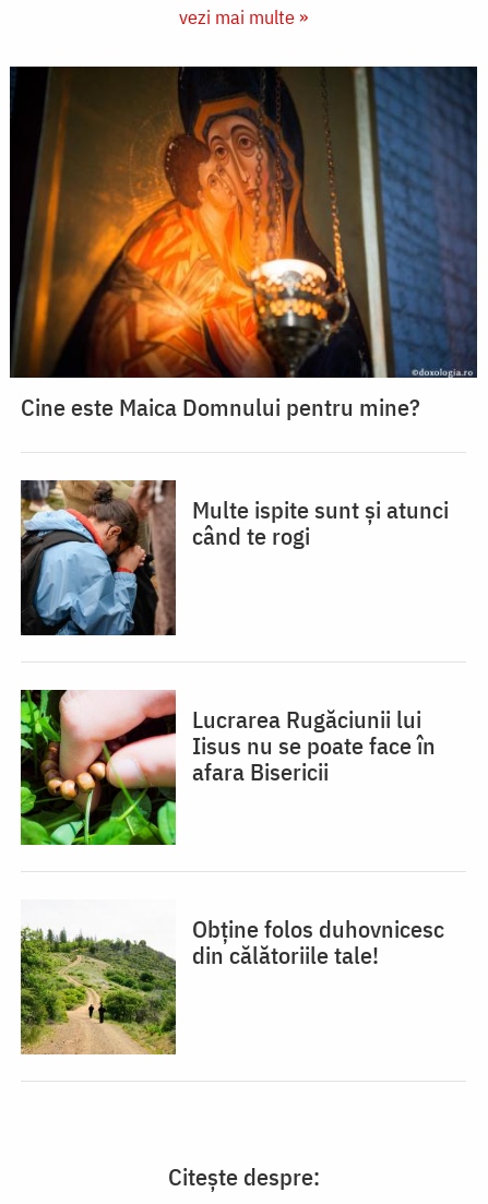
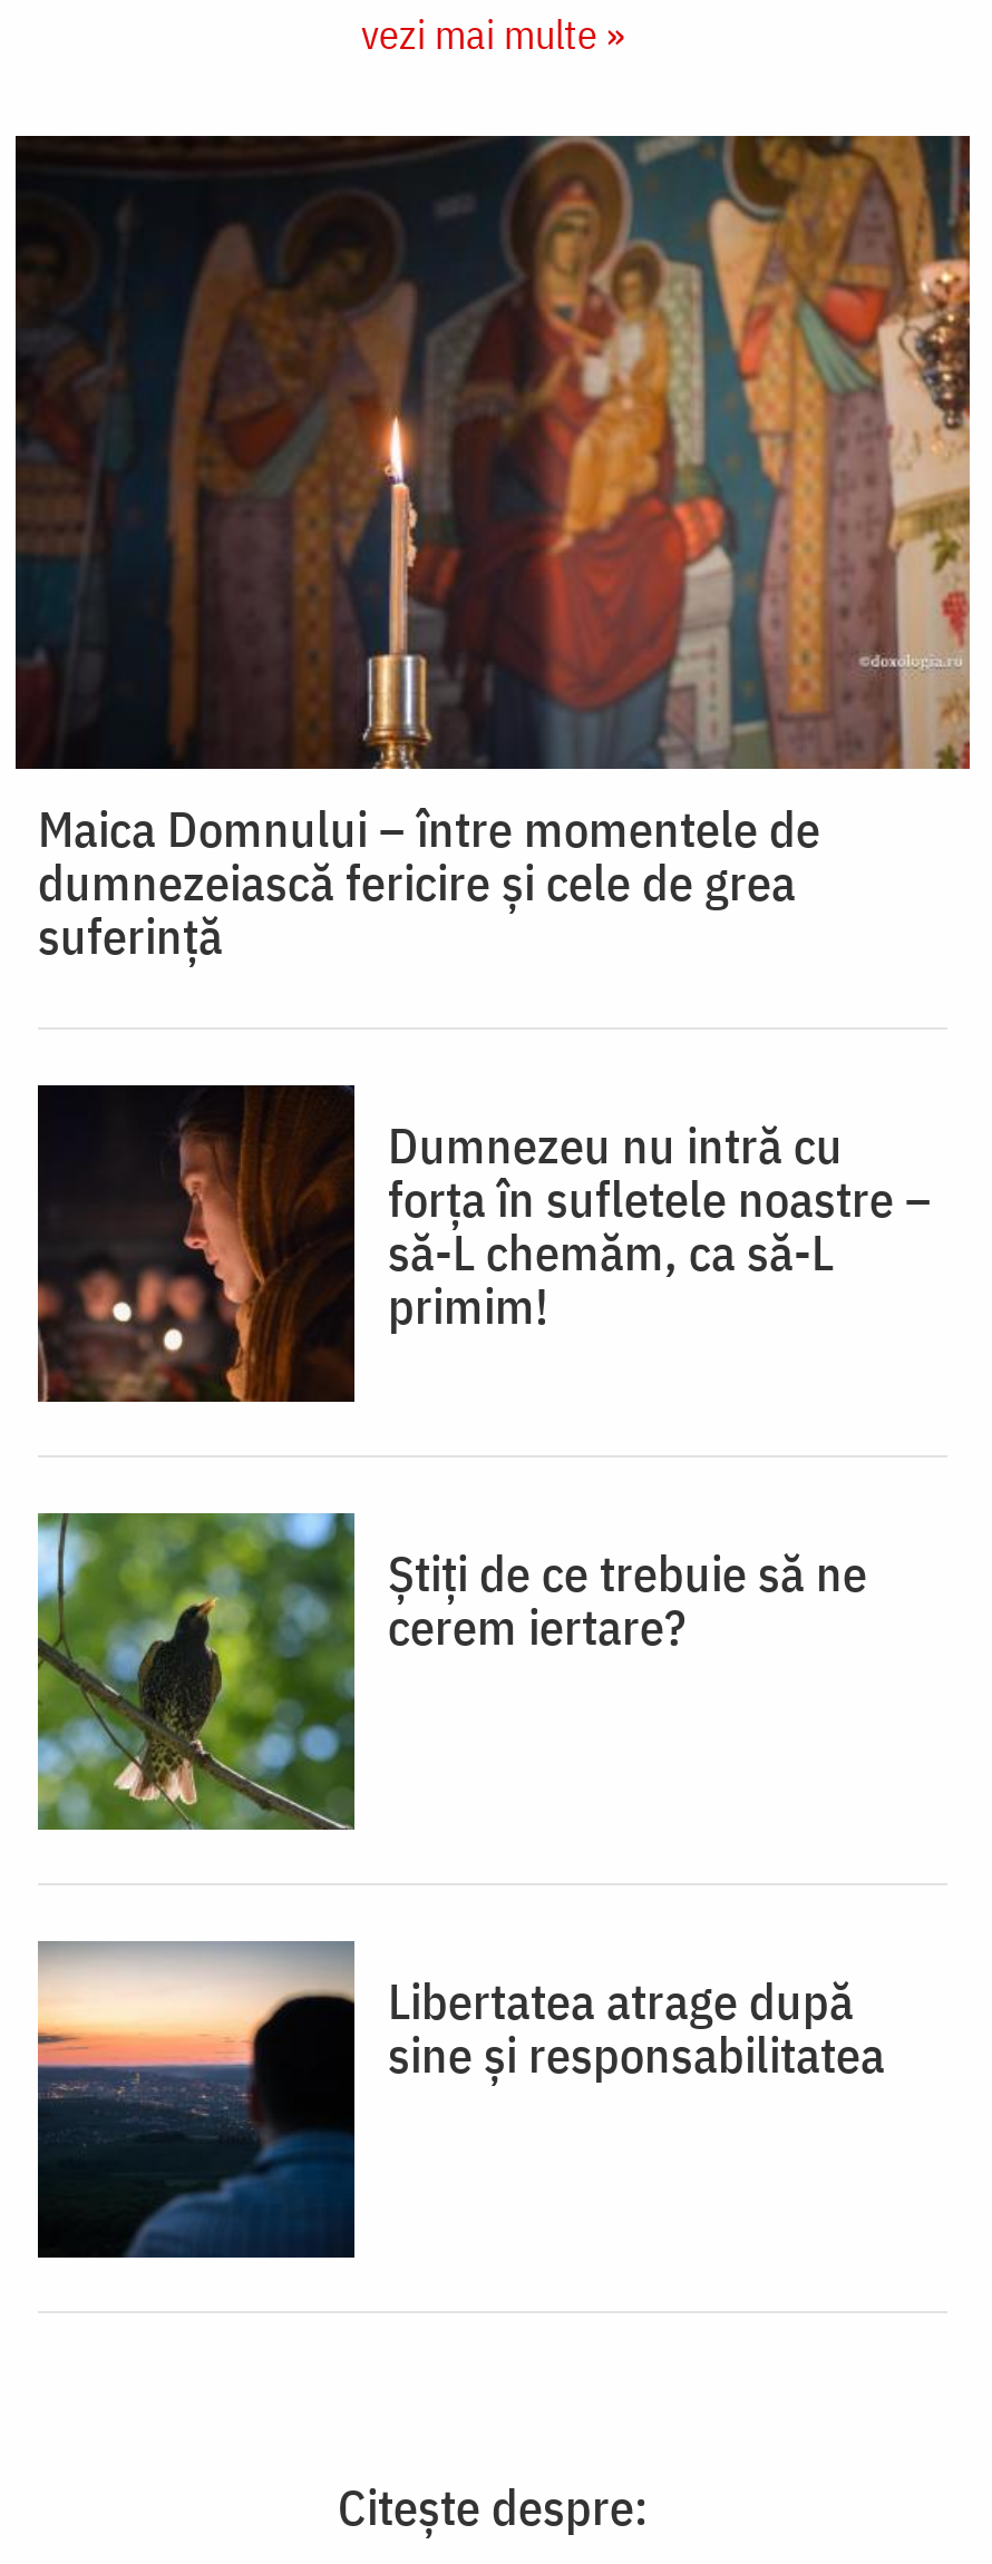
- [image]
- Cine este Maica Domnului pentru mine?
+ [image]
+ Maica Domnului – între momentele de
+ dumnezeiască fericire și cele de grea
+ suferință

- [image]
- Multe ispite sunt și atunci
- când te rogi
+ [image]
+ Dumnezeu nu intră cu
+ forța în sufletele noastre –
+ să-L chemăm, ca să-L
+ primim!

- [image]
- Lucrarea Rugăciunii lui
- Iisus nu se poate face în
- afara Bisericii
+ [image]
+ Știți de ce trebuie să ne
+ cerem iertare?

- [image]
- Obține folos duhovnicesc
- din călătoriile tale!
+ [image]
+ Libertatea atrage după
+ sine și responsabilitatea
